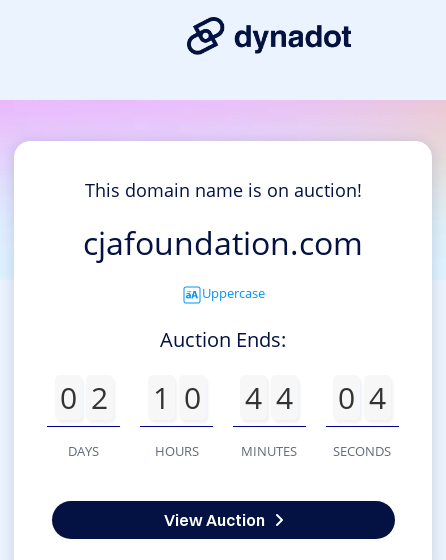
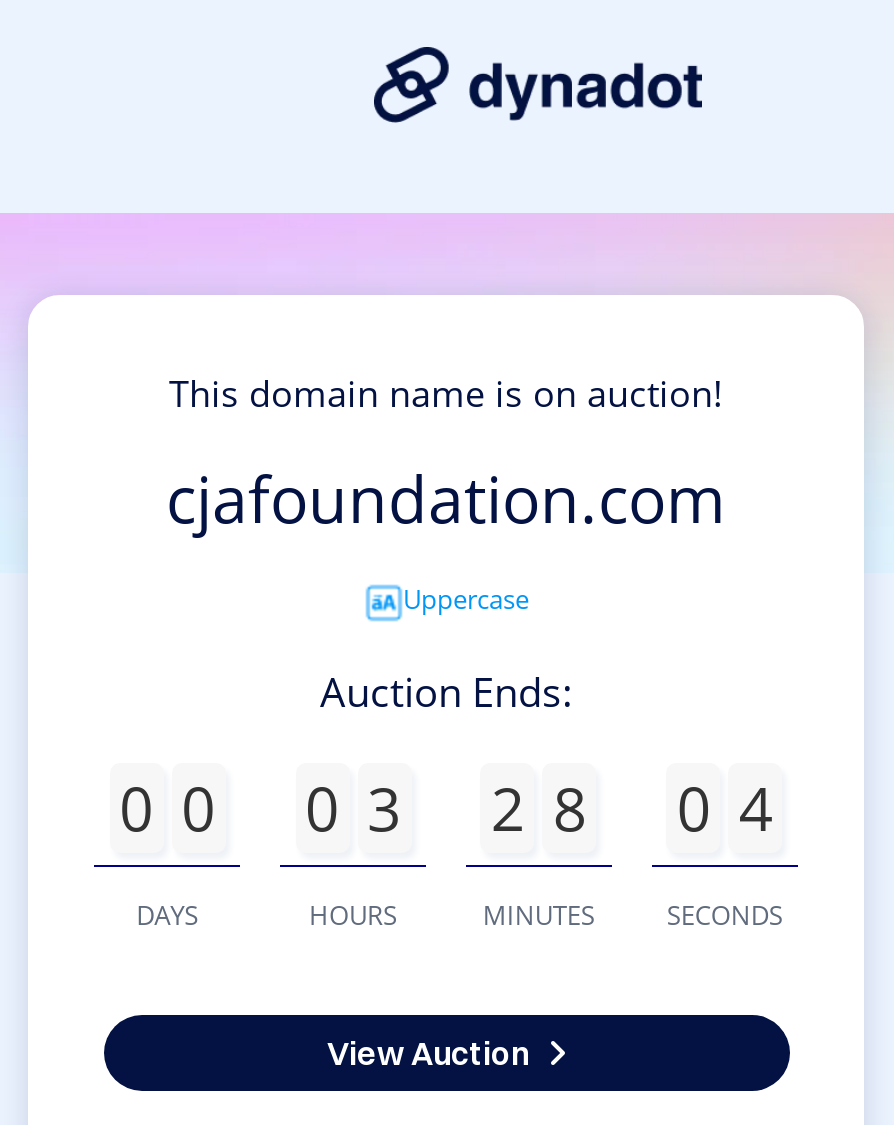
- 0 2
+ 0 0

- 1 0
+ 0 3

- 4 4
+ 2 8
